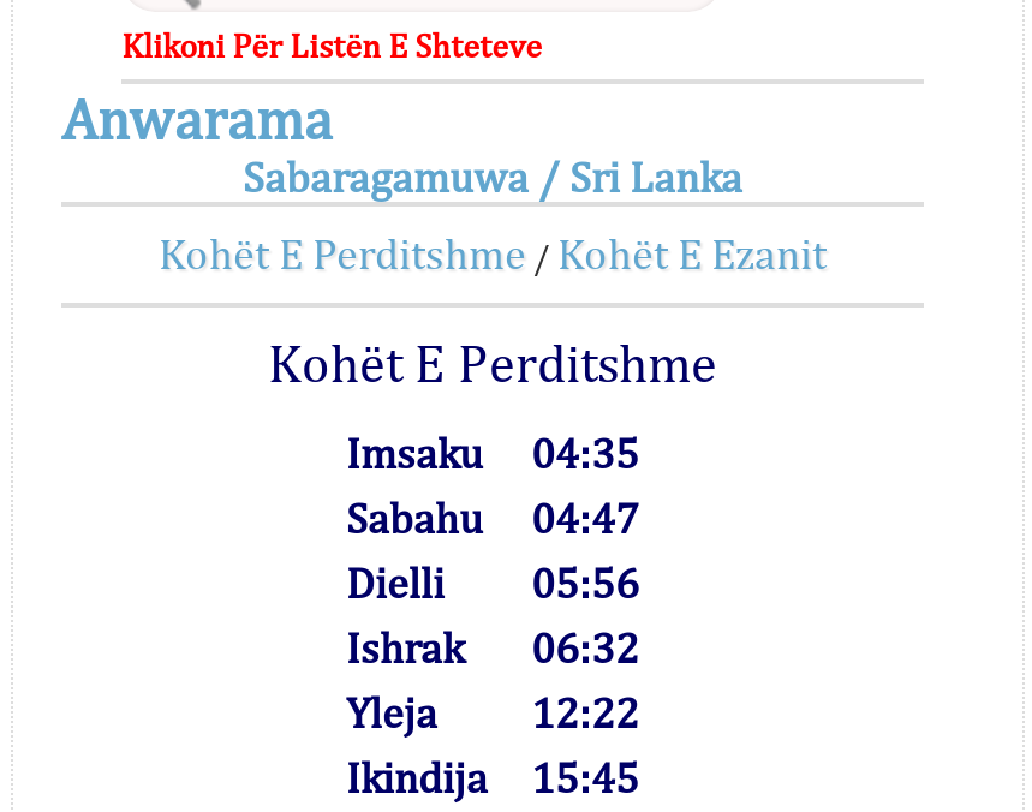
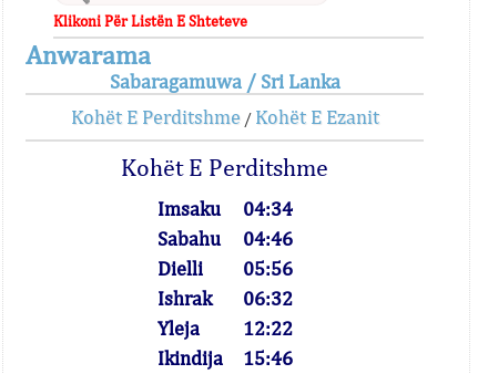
- Imsaku 04:35
+ Imsaku 04:34

- Sabahu 04:47
+ Sabahu 04:46

- Ikindija 15:45
+ Ikindija 15:46
